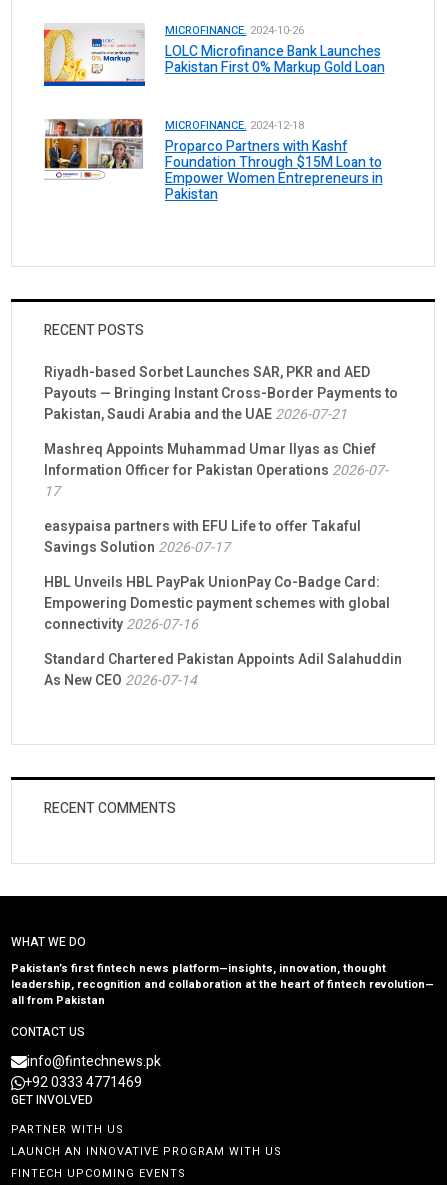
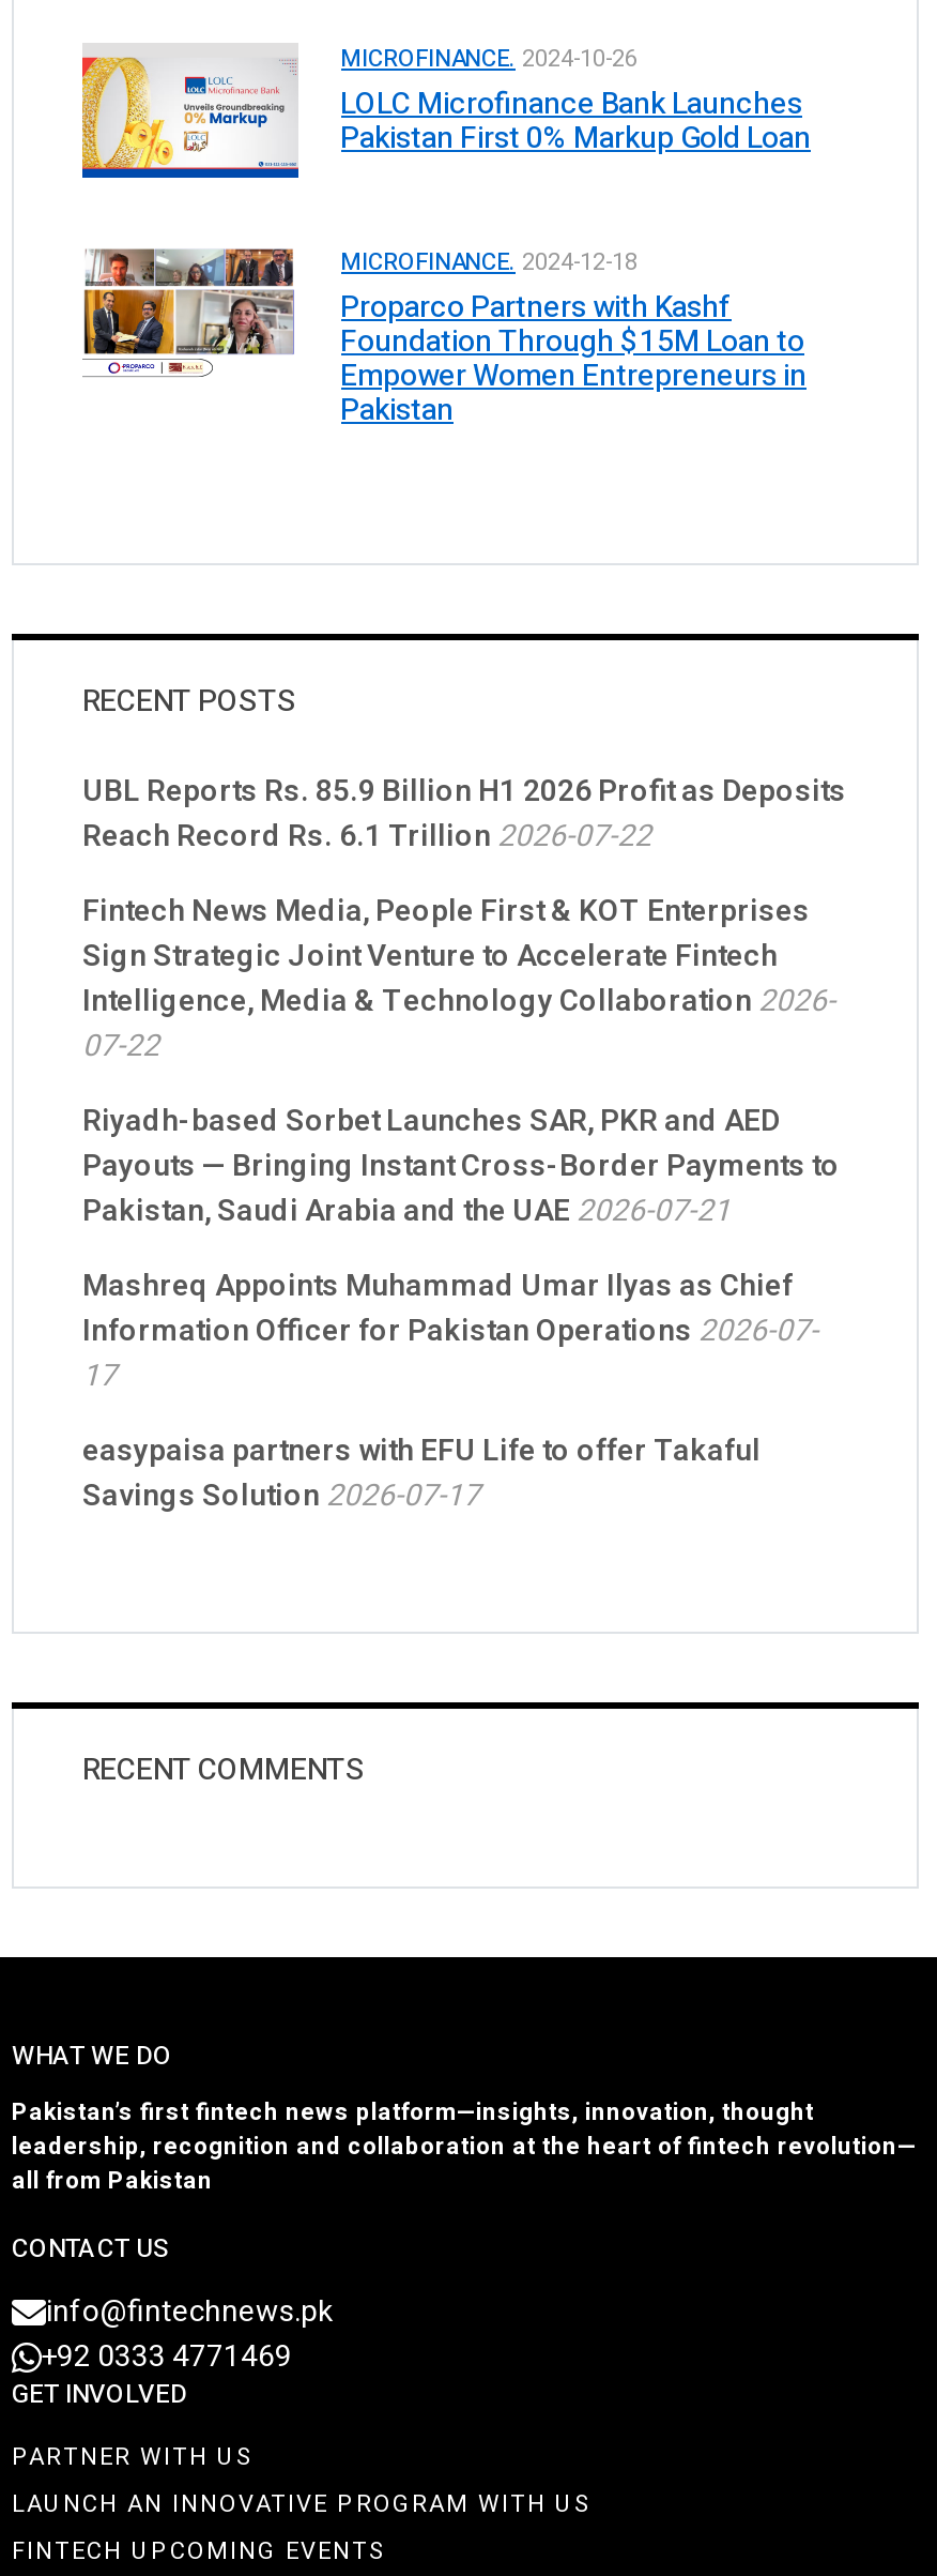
+ UBL Reports Rs. 85.9 Billion H1 2026 Profit as Deposits
+ Reach Record Rs. 6.1 Trillion 2026-07-22
+ Fintech News Media, People First & KOT Enterprises
+ Sign Strategic Joint Venture to Accelerate Fintech
+ Intelligence, Media & Technology Collaboration 2026-
+ 07-22

moved down: Riyadh-based Sorbet Launches SAR, PKR and AED | Payouts — Bringing Instant Cross-Border Payments to | Pakistan, Saudi Arabia and the UAE 2026-07-21 | Mashreq Appoints Muhammad Umar Ilyas as Chief | Information Officer for Pakistan Operations 2026-07- | 17 | easypaisa partners with EFU Life to offer Takaful | Savings Solution 2026-07-17

- HBL Unveils HBL PayPak UnionPay Co-Badge Card:
- Empowering Domestic payment schemes with global
- connectivity 2026-07-16
- Standard Chartered Pakistan Appoints Adil Salahuddin
- As New CEO 2026-07-14
